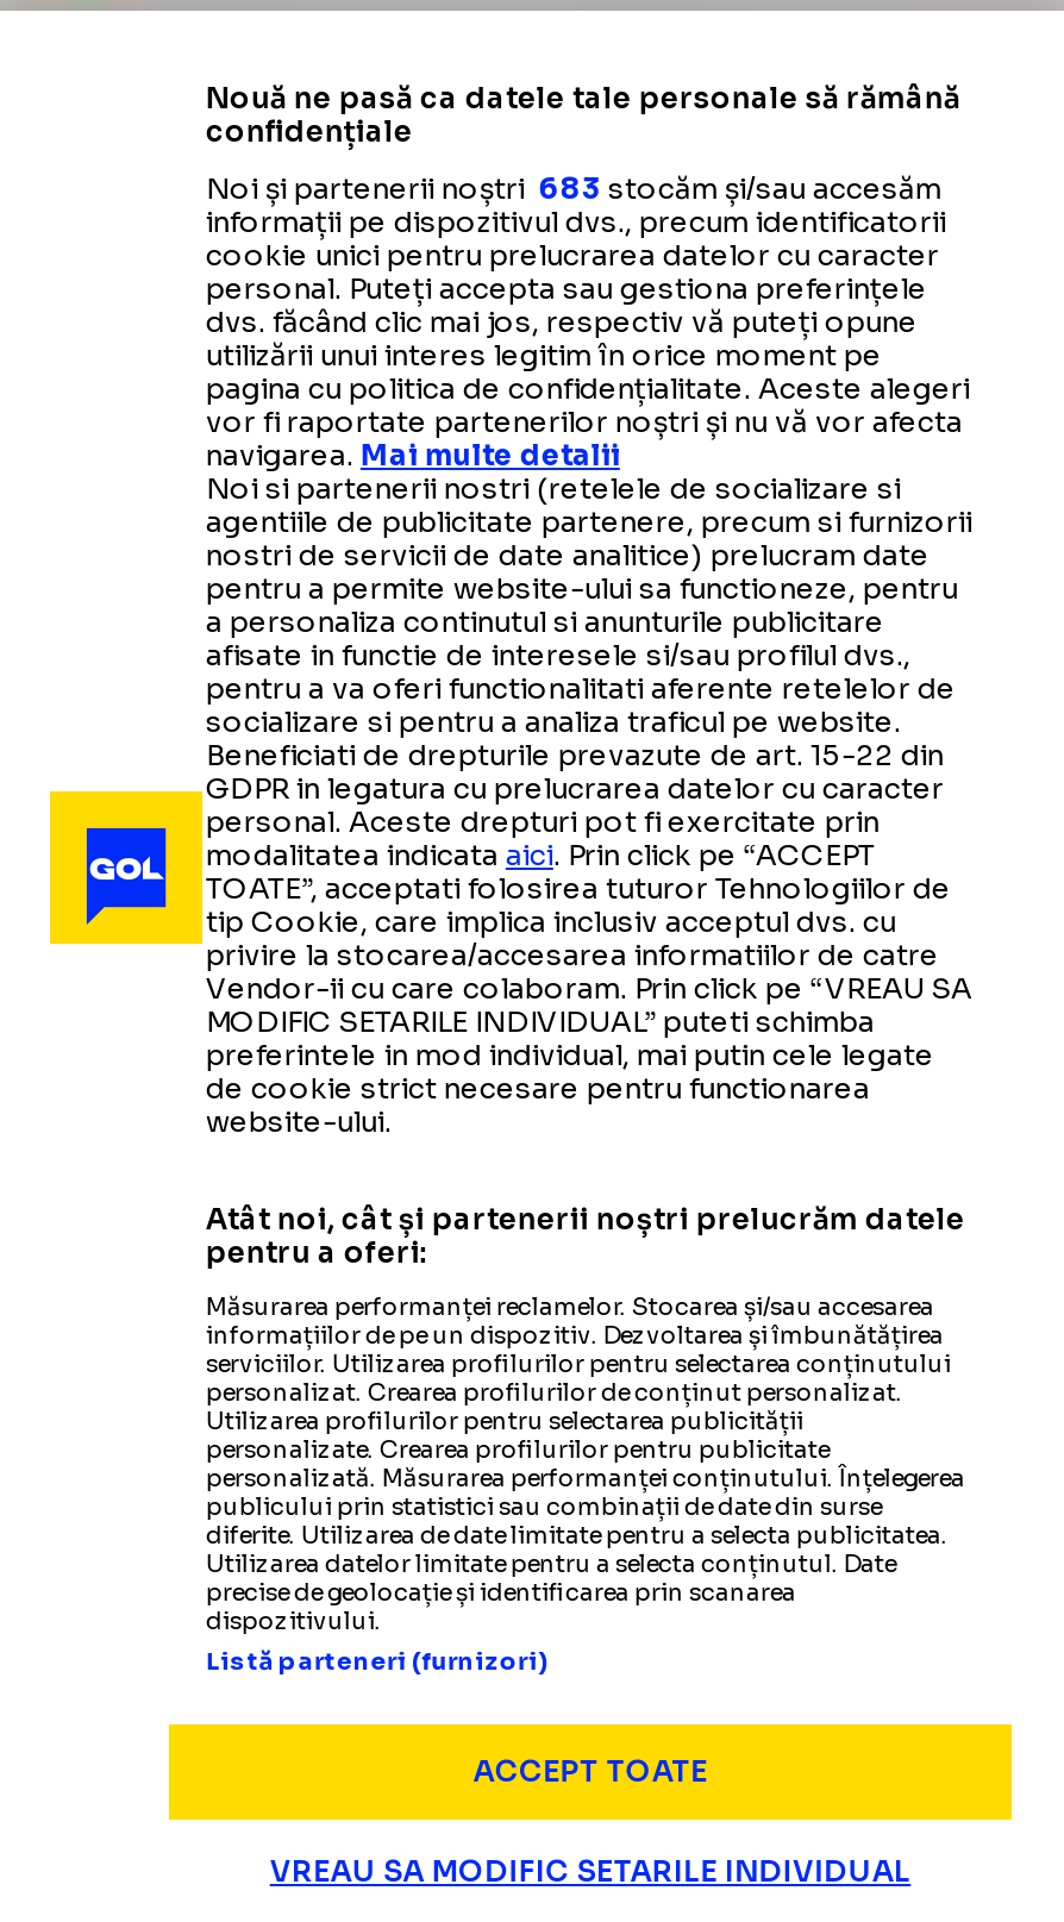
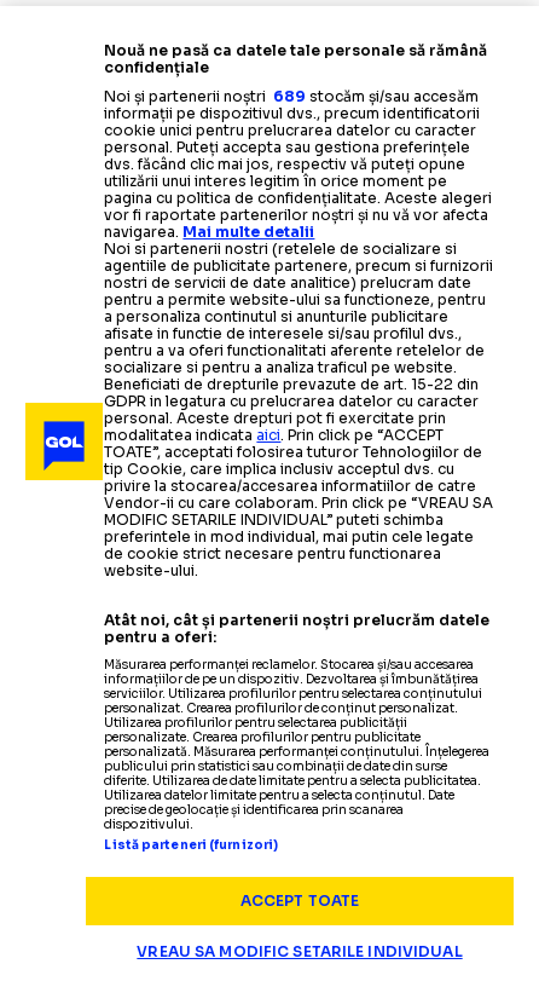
- Noi și partenerii noștri 683 stocăm și/sau accesăm
+ Noi și partenerii noștri 689 stocăm și/sau accesăm
